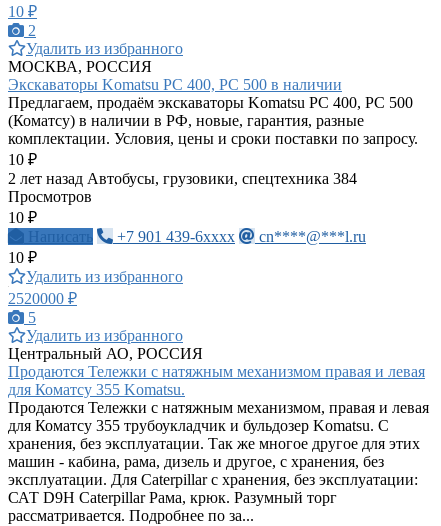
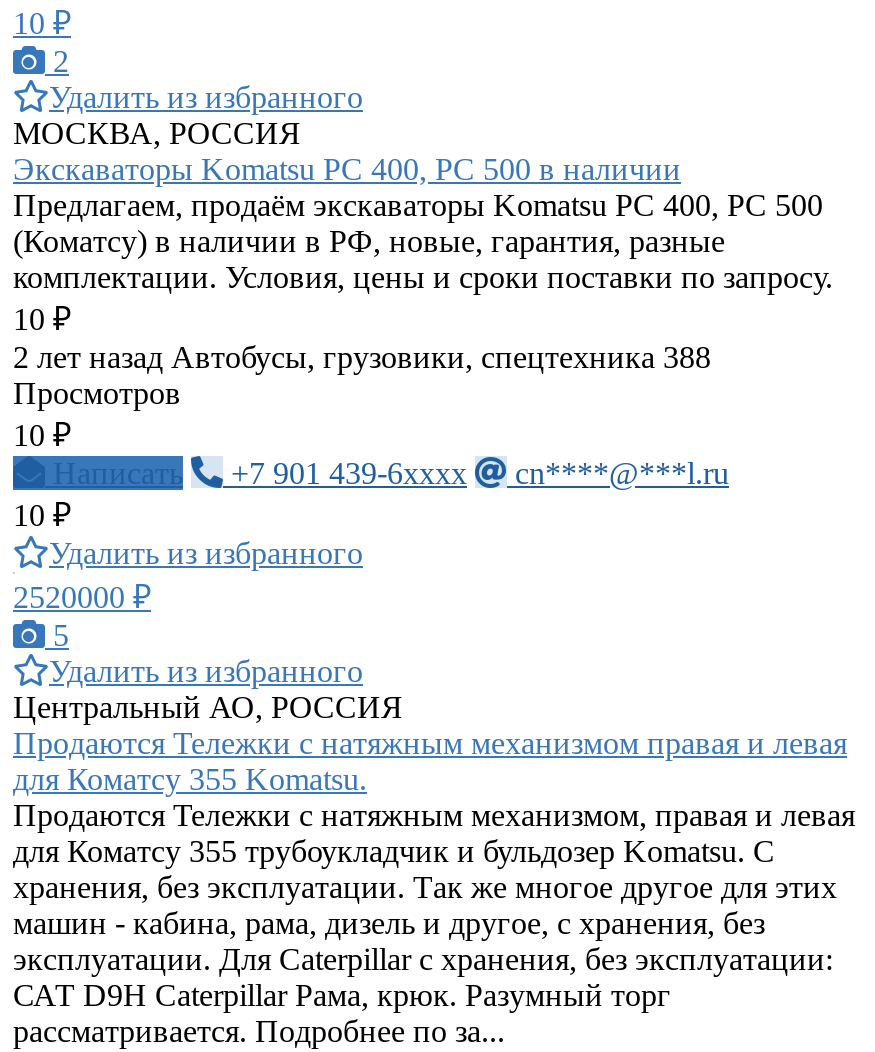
- 2 лет назад Автобусы, грузовики, спецтехника 384
+ 2 лет назад Автобусы, грузовики, спецтехника 388
